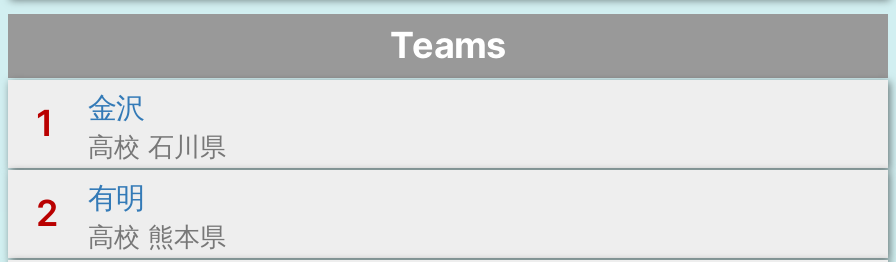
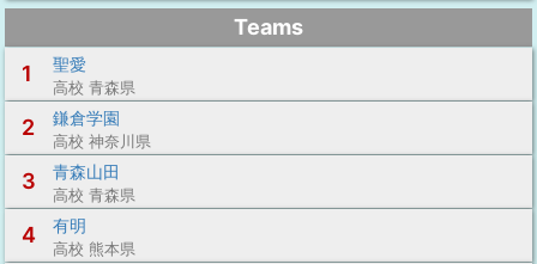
- 金沢
- 高校 石川県
+ 聖愛
+ 高校 青森県

+ 鎌倉学園
+ 高校 神奈川県
+ 3
+ 青森山田
+ 高校 青森県
+ 4
